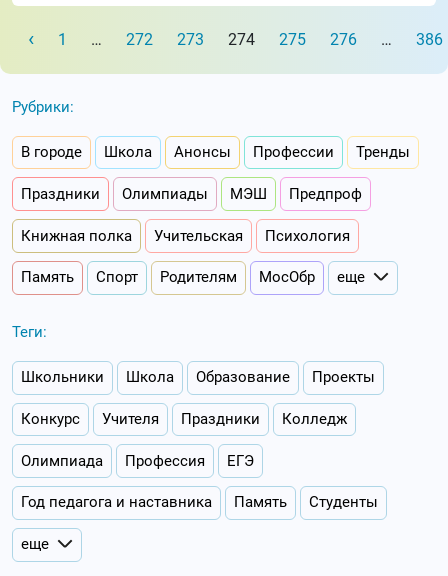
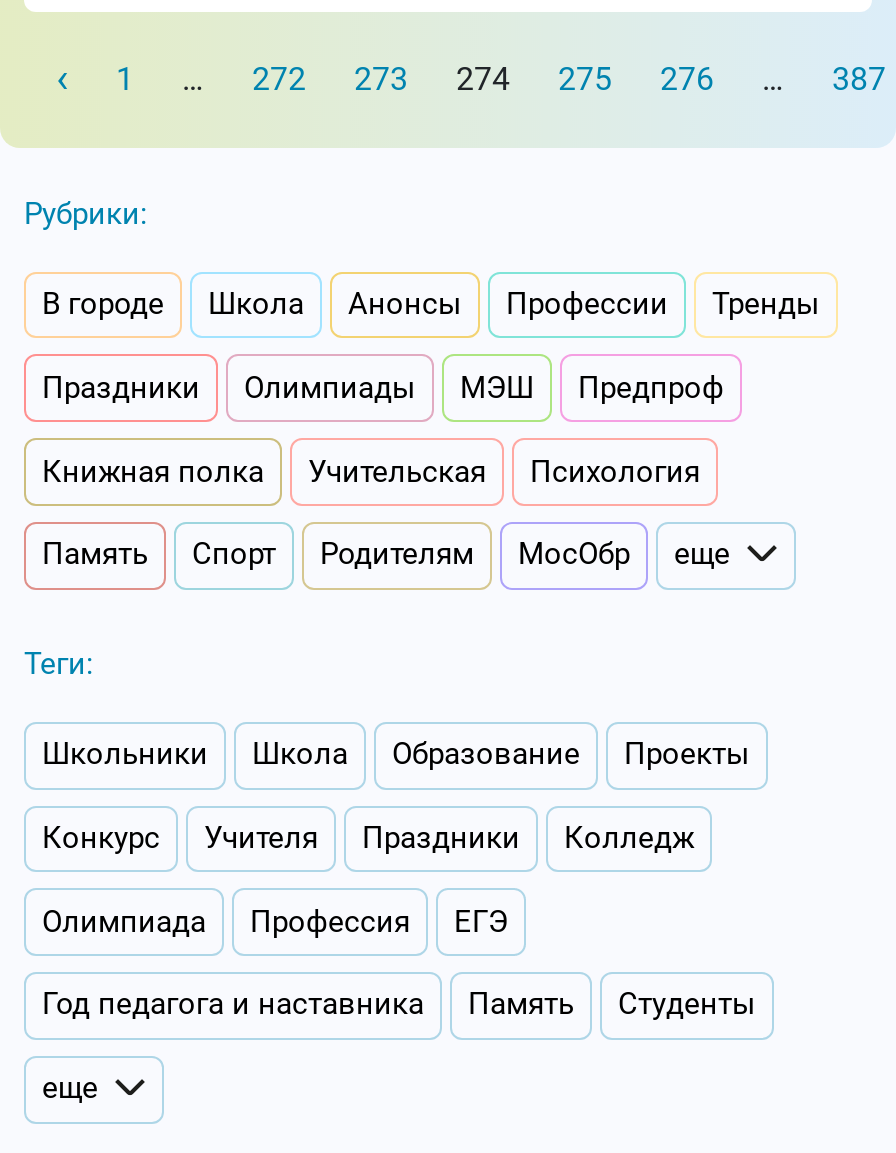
- 386
+ 387
